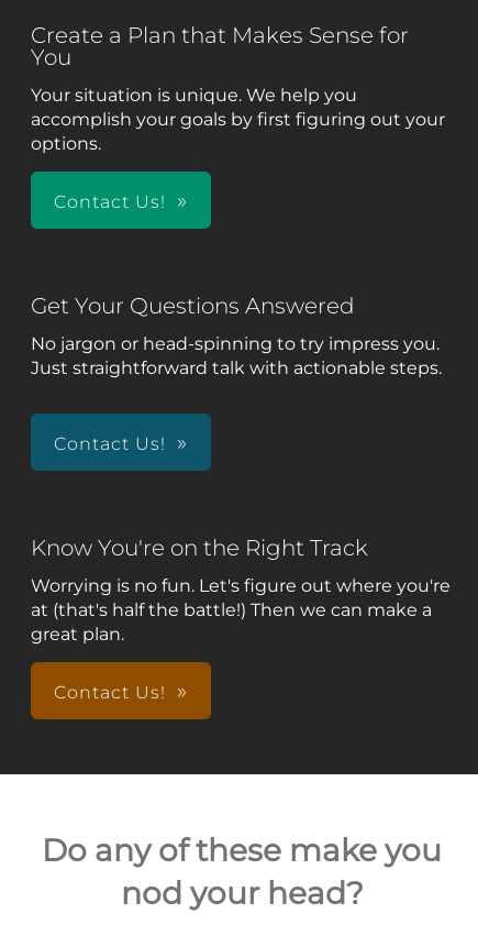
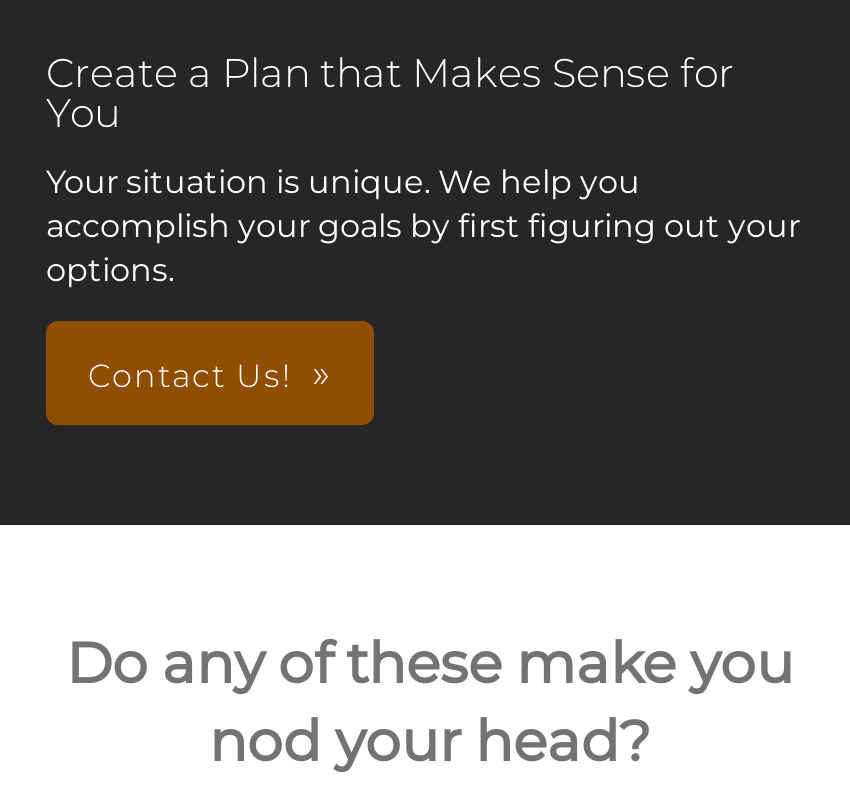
- Contact Us!

- Get Your Questions Answered
- No jargon or head-spinning to try impress you.
- Just straightforward talk with actionable steps.

- Contact Us!

- Know You're on the Right Track
- Worrying is no fun. Let's figure out where you're
- at (that's half the battle!) Then we can make a
- great plan.
